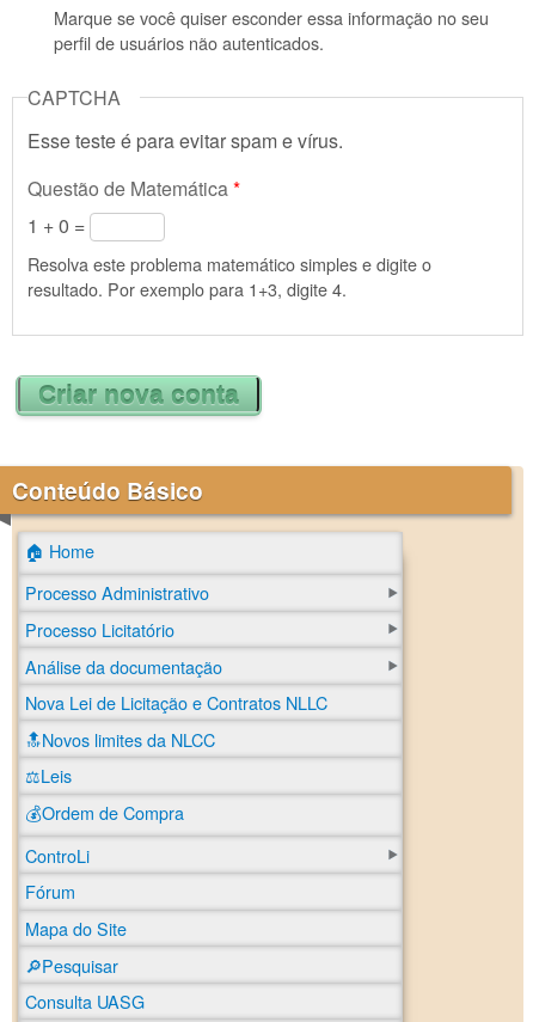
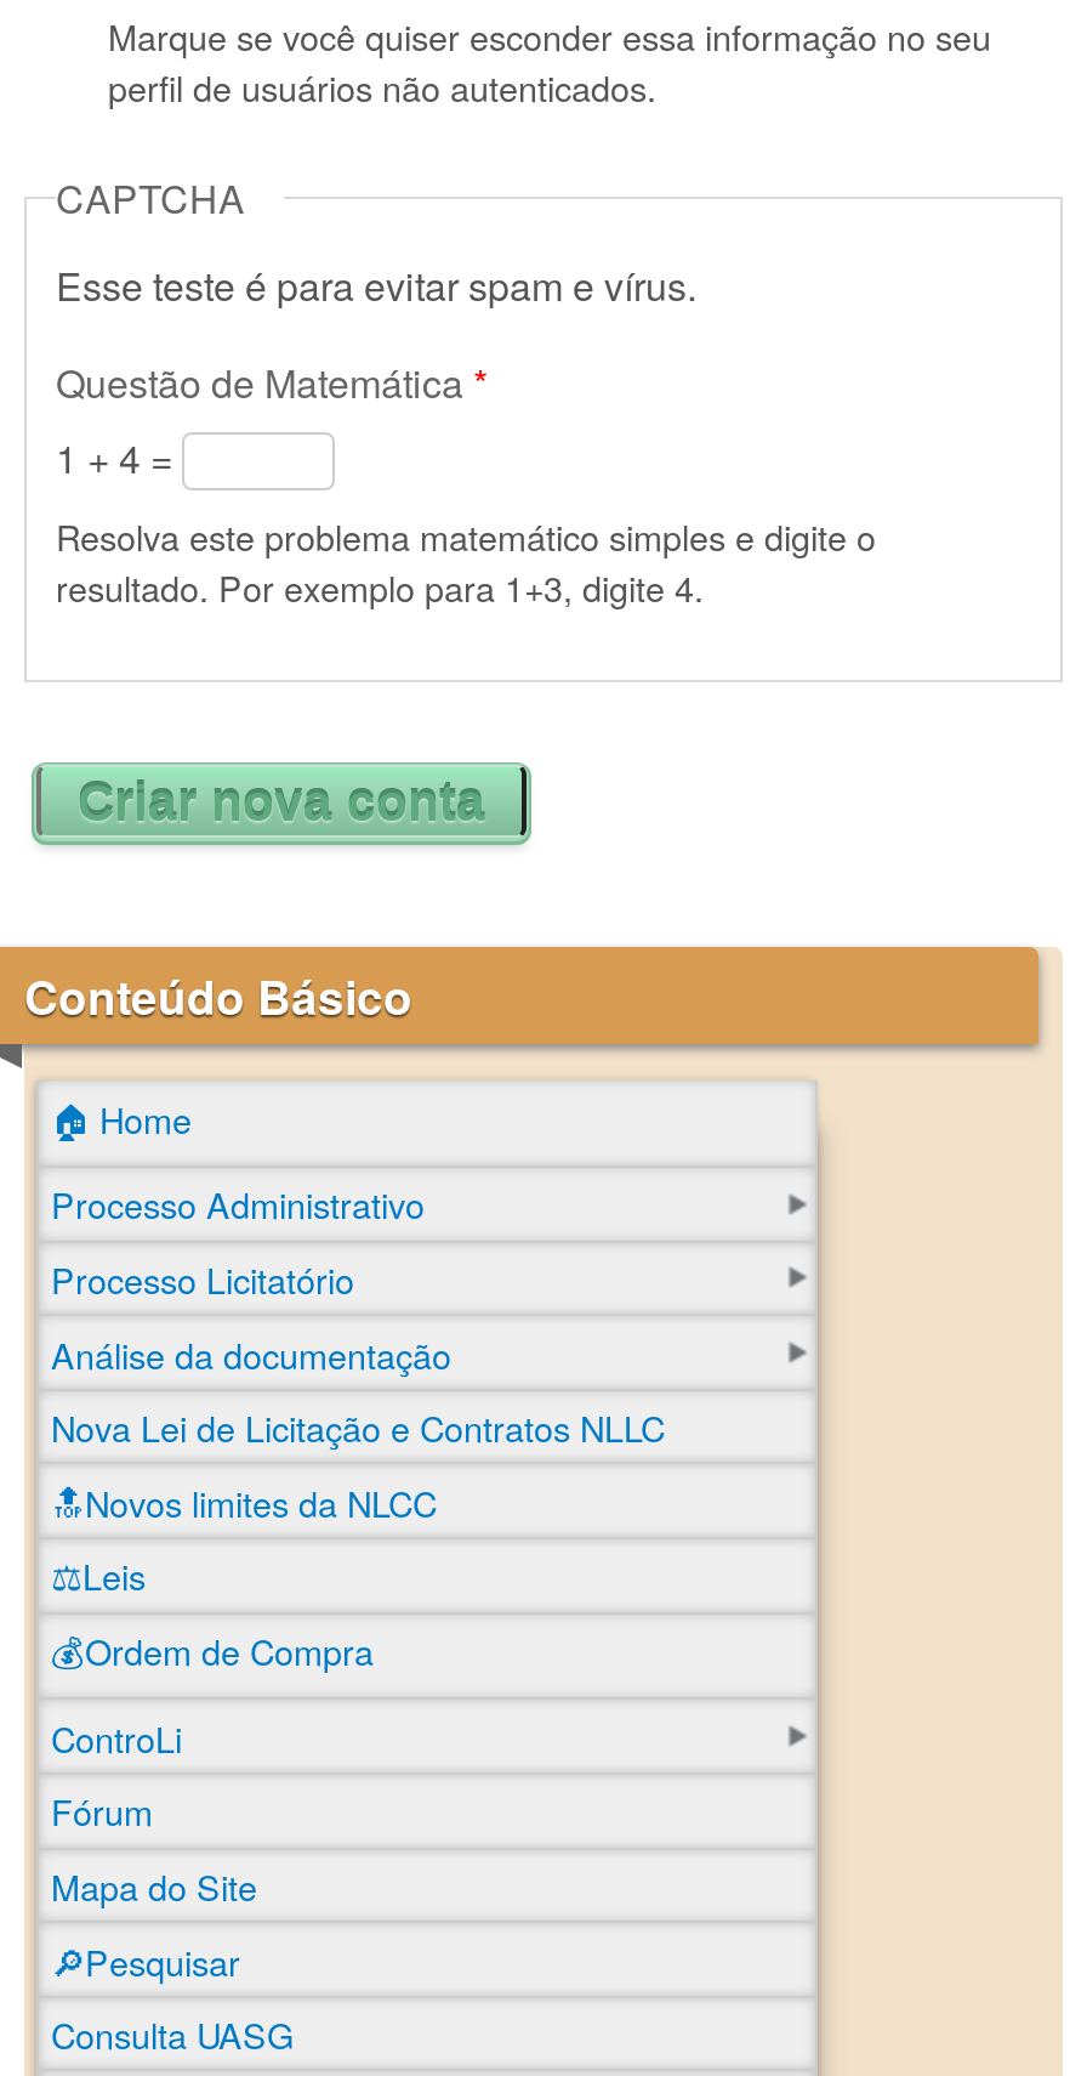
- 1 + 0 =
+ 1 + 4 =
